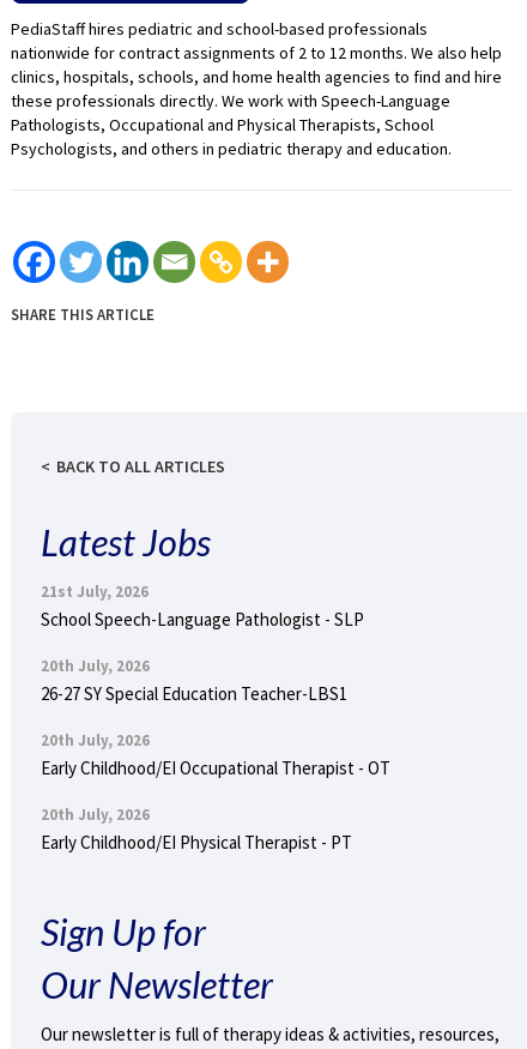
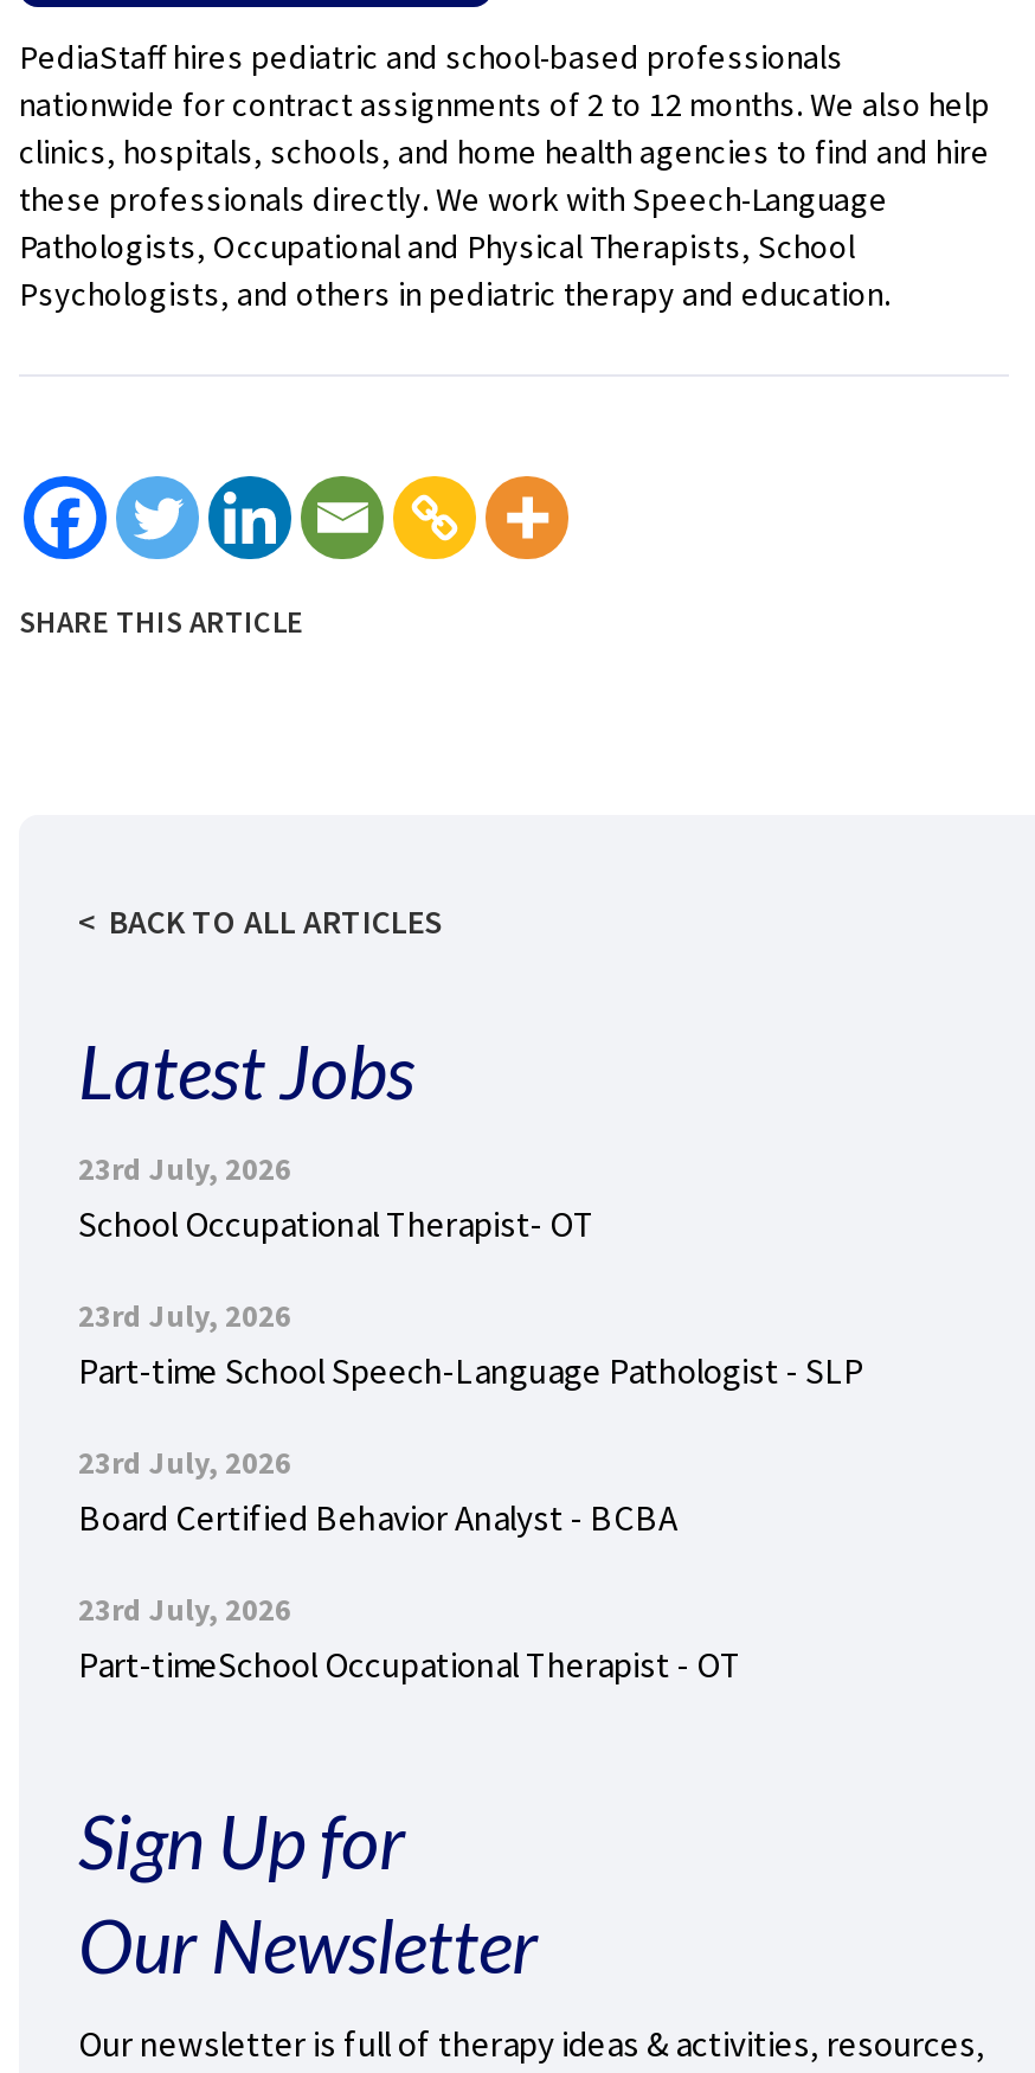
- 21st July, 2026
- School Speech-Language Pathologist - SLP
+ 23rd July, 2026
+ School Occupational Therapist- OT

- 20th July, 2026
- 26-27 SY Special Education Teacher-LBS1
+ 23rd July, 2026
+ Part-time School Speech-Language Pathologist - SLP

- 20th July, 2026
- Early Childhood/EI Occupational Therapist - OT
+ 23rd July, 2026
+ Board Certified Behavior Analyst - BCBA

- 20th July, 2026
- Early Childhood/EI Physical Therapist - PT
+ 23rd July, 2026
+ Part-timeSchool Occupational Therapist - OT
